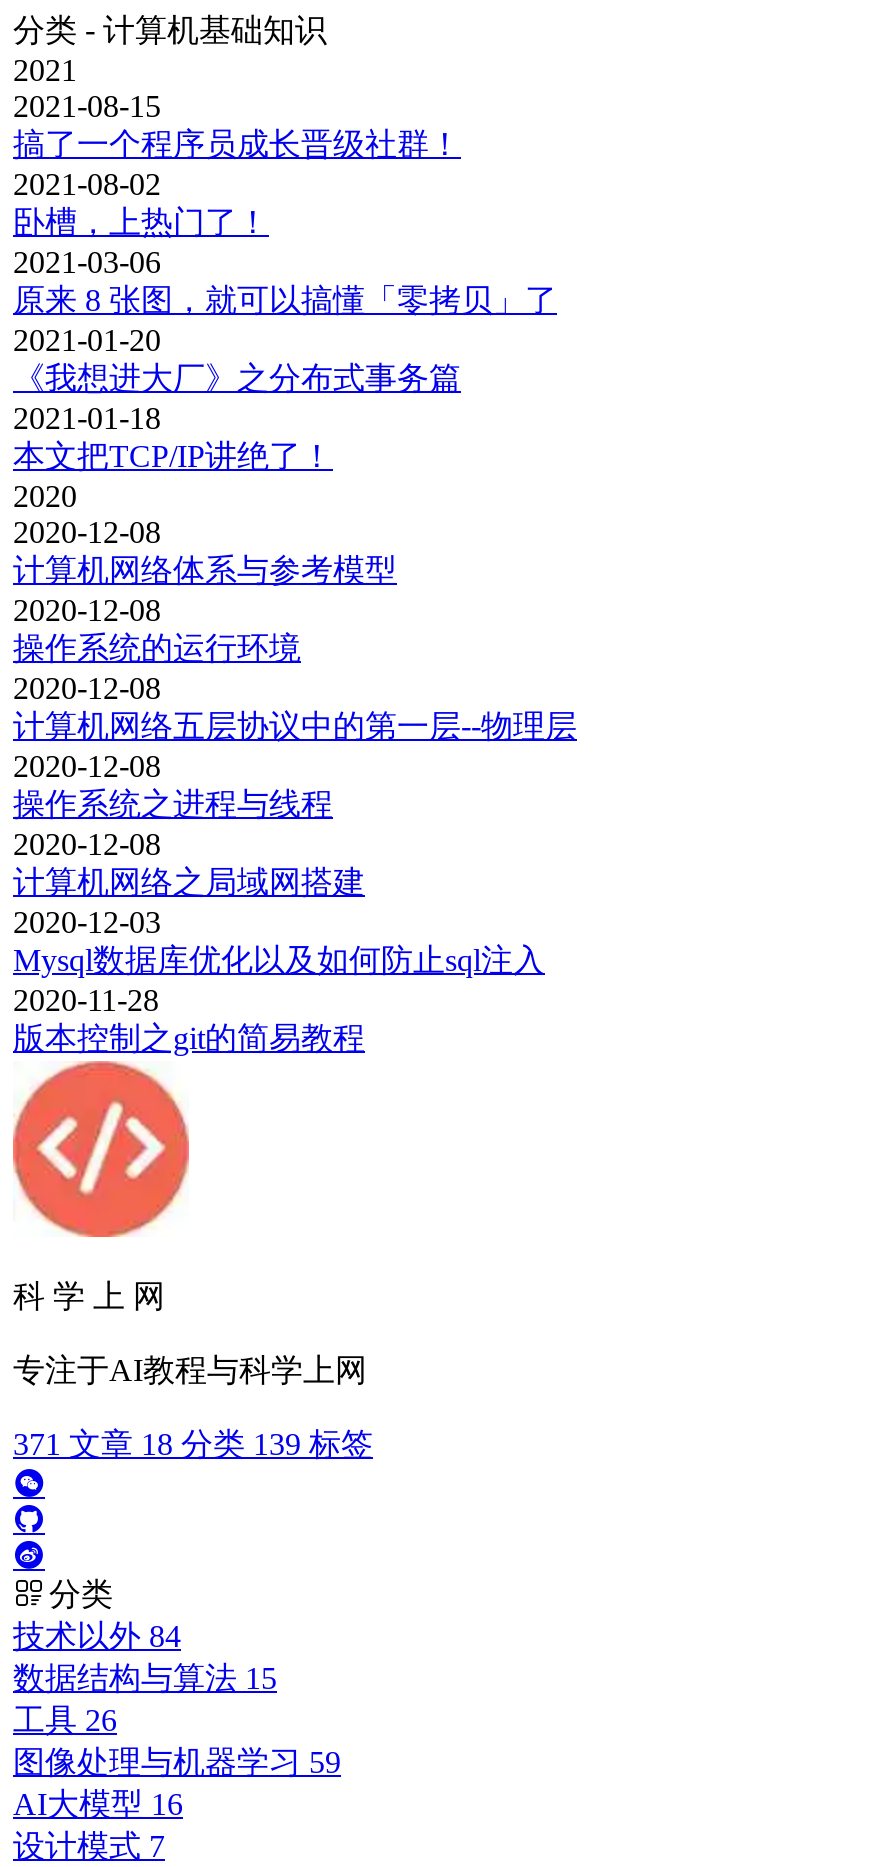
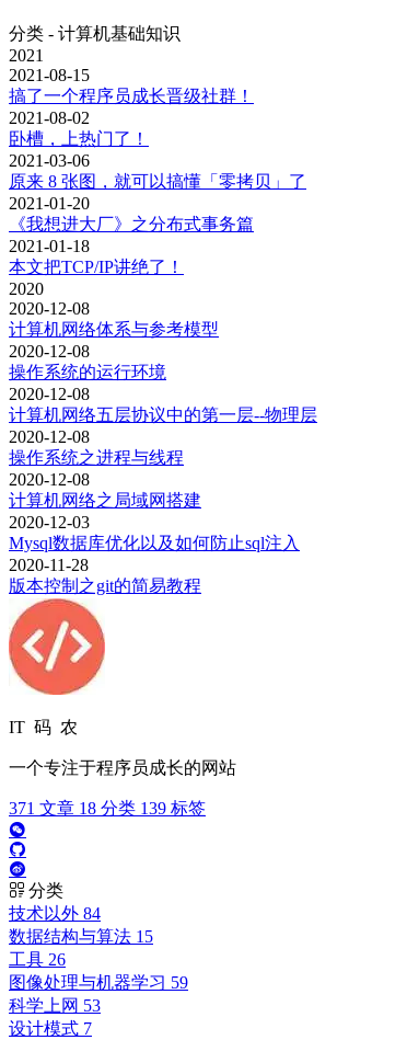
- 科 学 上 网
+ IT 码 农

- 专注于AI教程与科学上网
+ 一个专注于程序员成长的网站

- AI大模型16
+ 科学上网53
